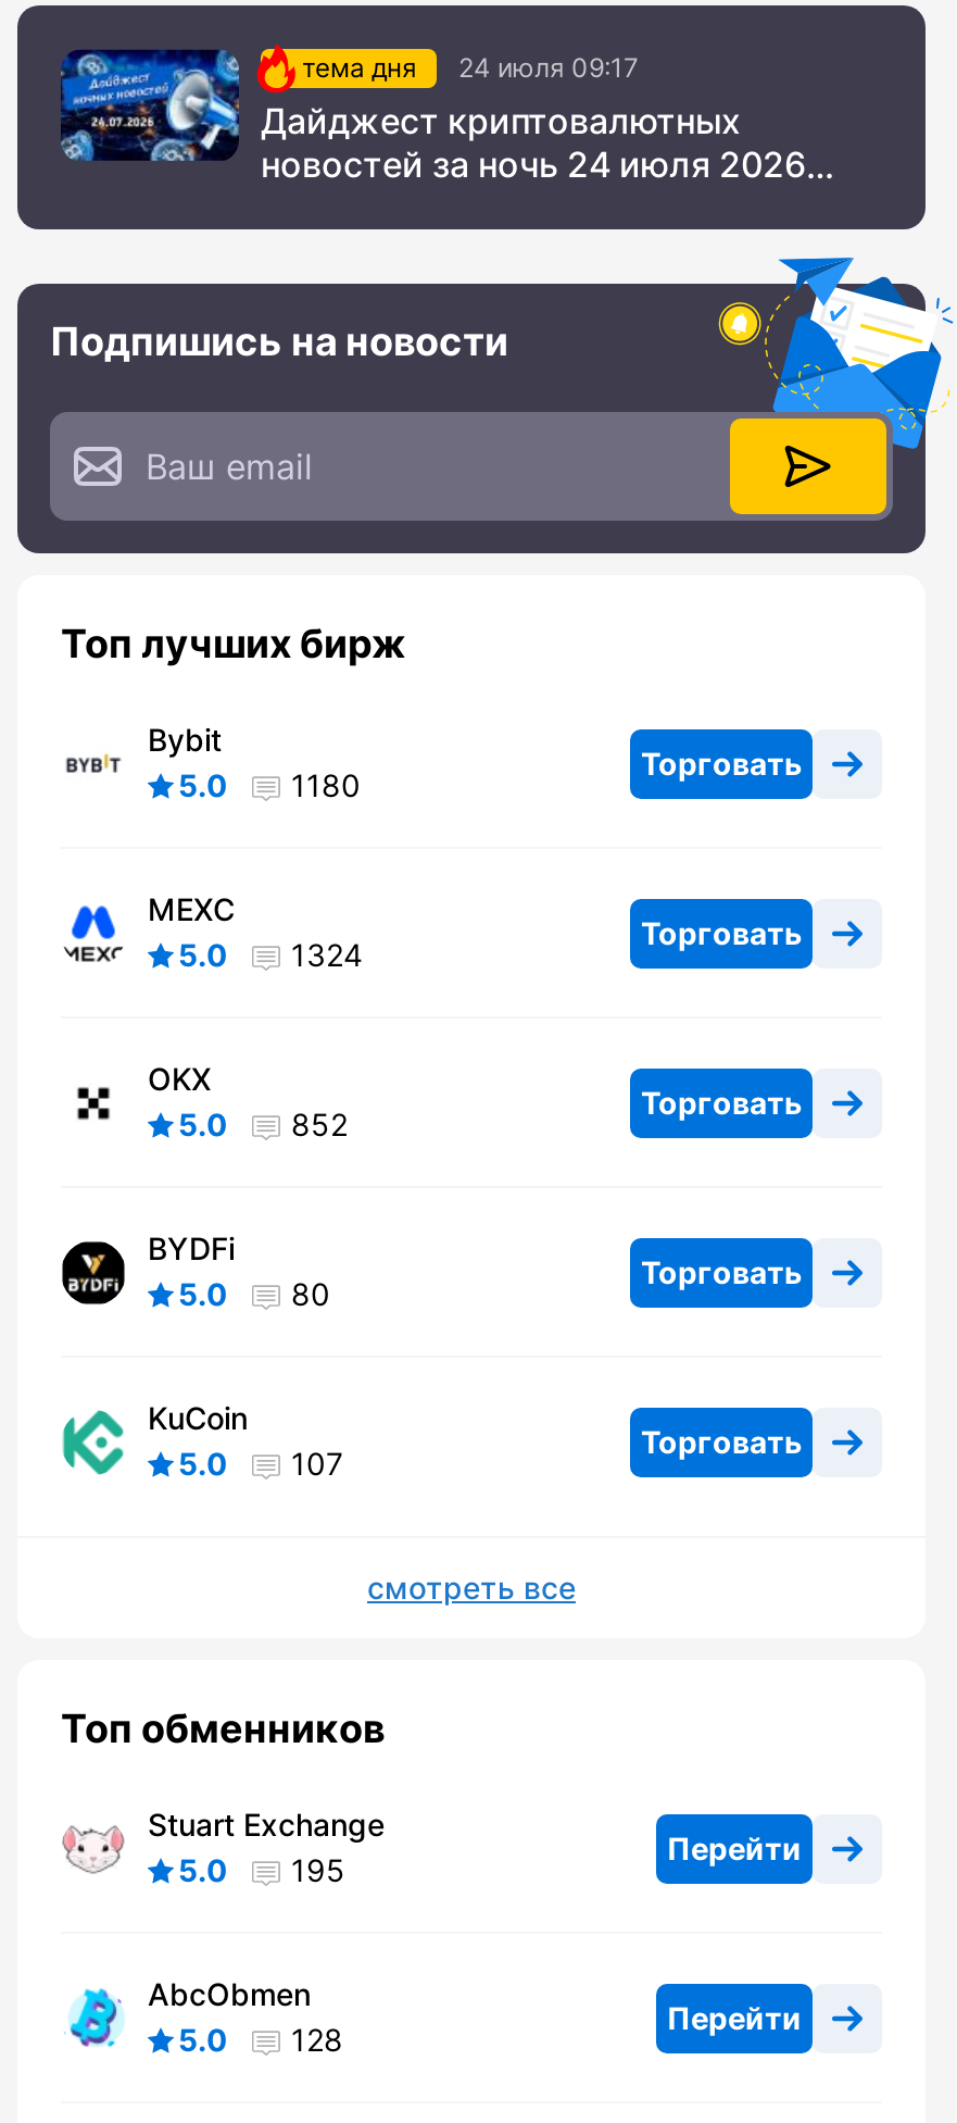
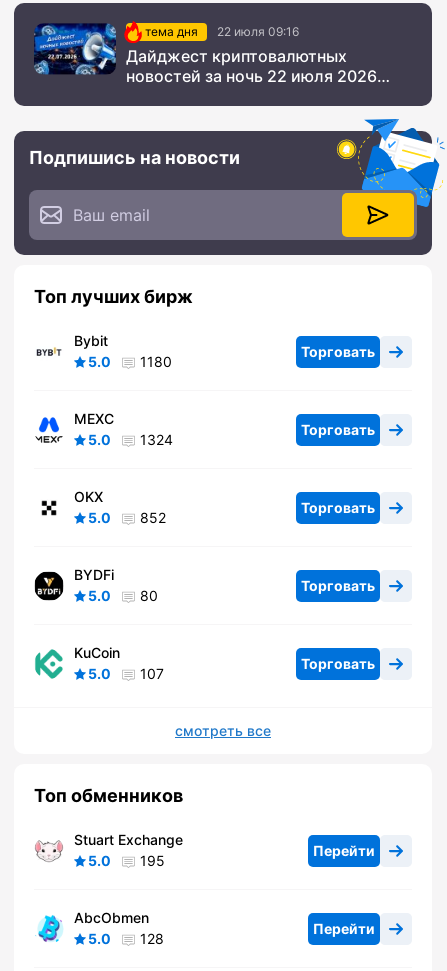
- тема дня 24 июля 09:17
+ тема дня 22 июля 09:16

- новостей за ночь 24 июля 2026
+ новостей за ночь 22 июля 2026
